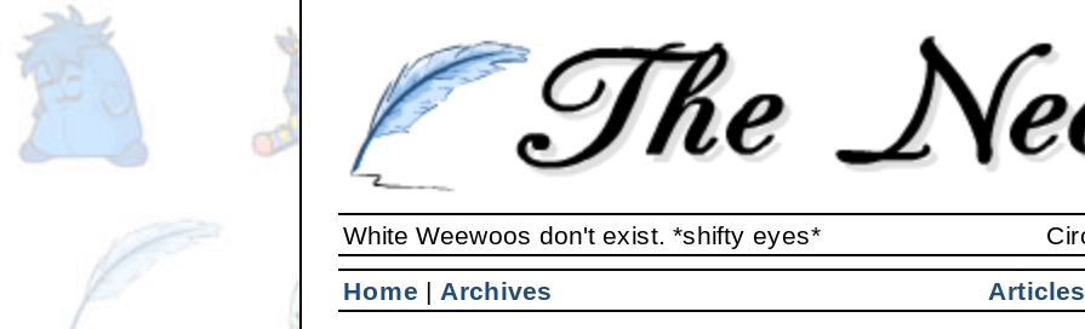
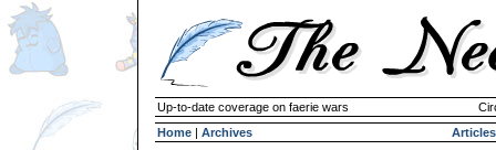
- White Weewoos don't exist. *shifty eyes*
+ Up-to-date coverage on faerie wars
